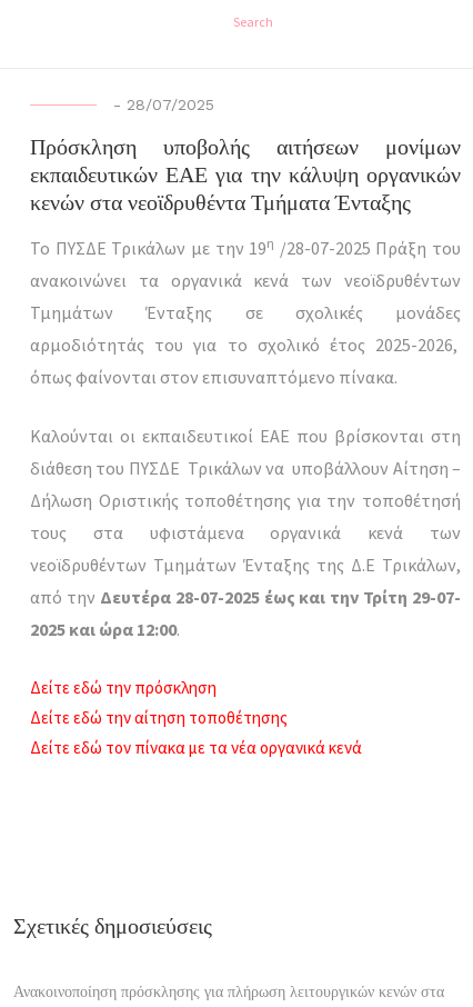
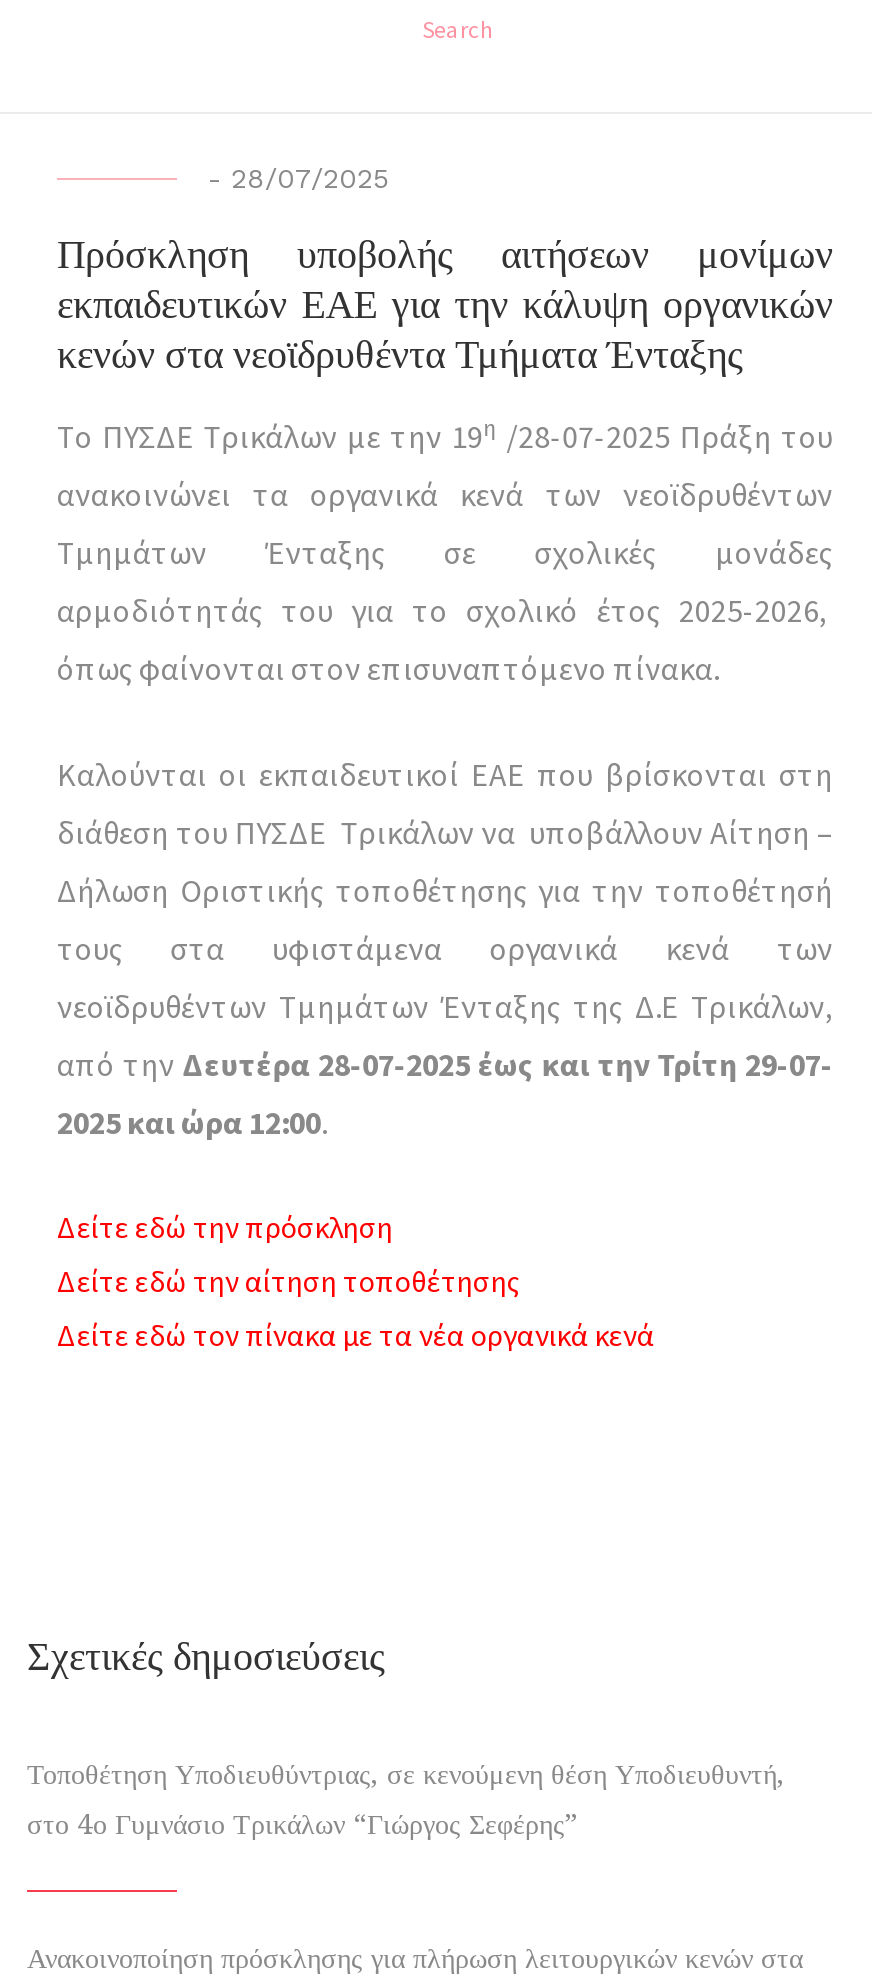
+ Τοποθέτηση Υποδιευθύντριας, σε κενούμενη θέση Υποδιευθυντή,
+ στο 4ο Γυμνάσιο Τρικάλων “Γιώργος Σεφέρης”
